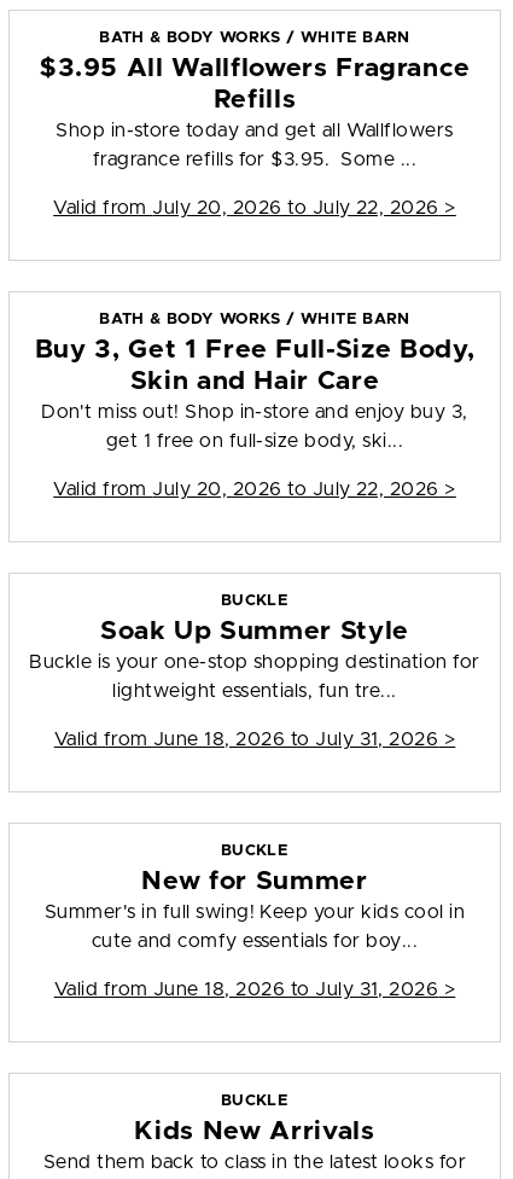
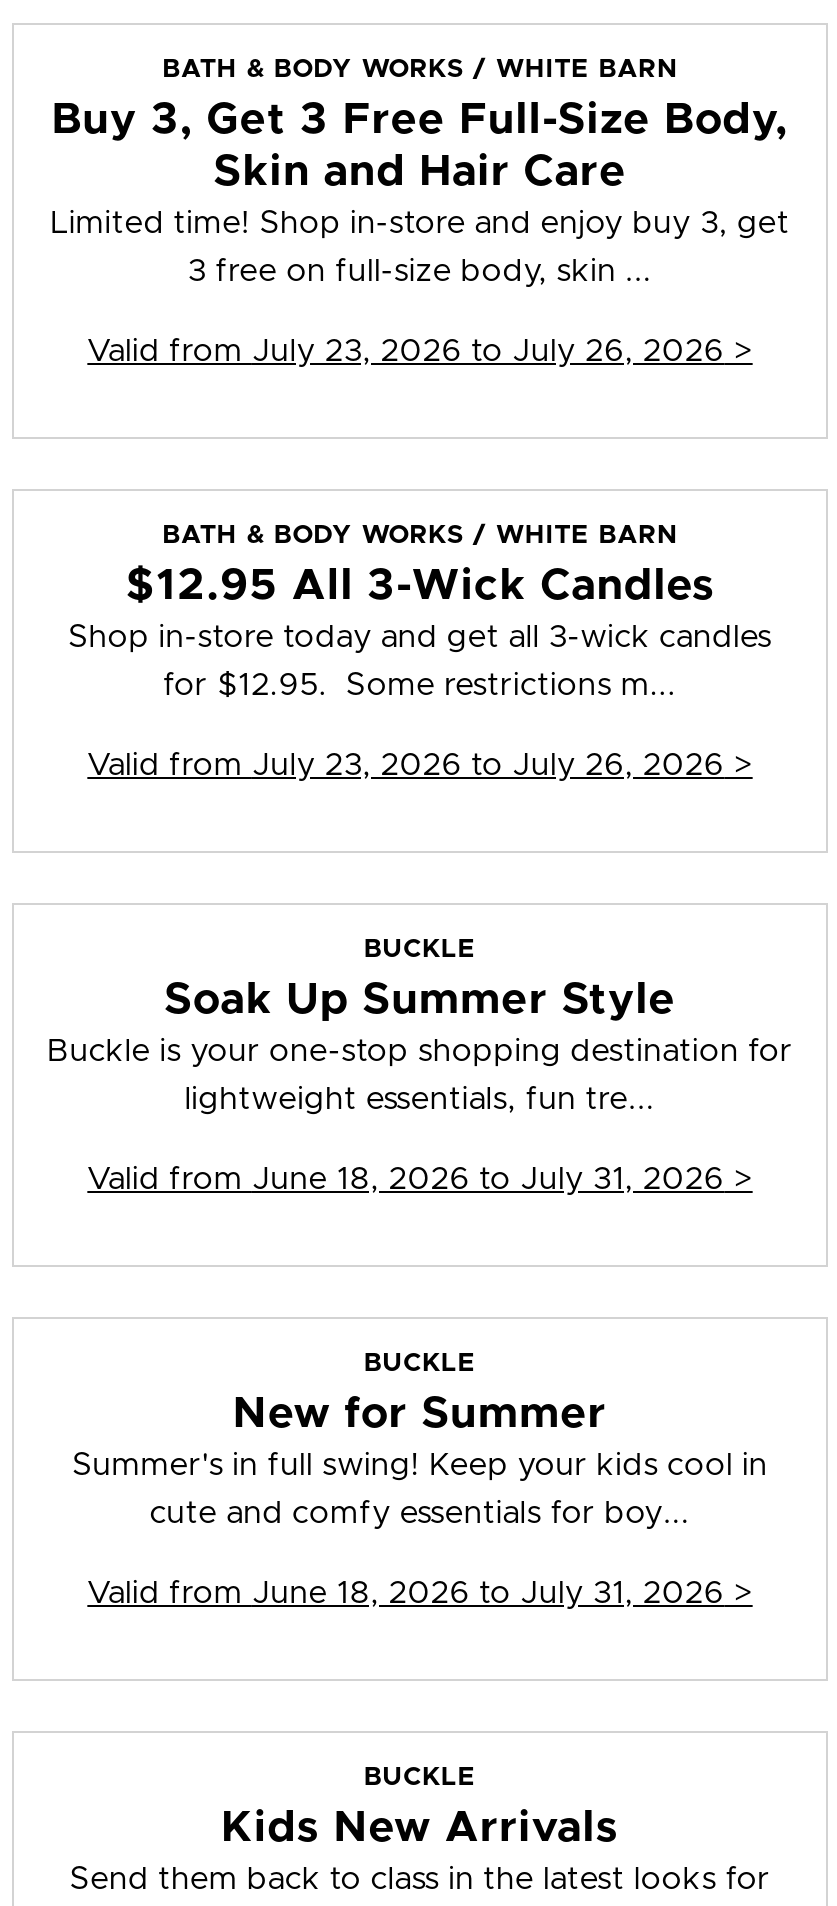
- $3.95 All Wallflowers Fragrance
- Refills
- Shop in-store today and get all Wallflowers
+ Buy 3, Get 3 Free Full-Size Body,
+ Limited time! Shop in-store and enjoy buy 3, get

- fragrance refills for $3.95. Some ...
+ 3 free on full-size body, skin ...

- Valid from July 20, 2026 to July 22, 2026 >
+ Valid from July 23, 2026 to July 26, 2026 >

- Buy 3, Get 1 Free Full-Size Body,
- Don't miss out! Shop in-store and enjoy buy 3,
+ $12.95 All 3-Wick Candles
+ Shop in-store today and get all 3-wick candles

moved up: Skin and Hair Care

- get 1 free on full-size body, ski...
+ for $12.95. Some restrictions m...

- Valid from July 20, 2026 to July 22, 2026 >
+ Valid from July 23, 2026 to July 26, 2026 >
